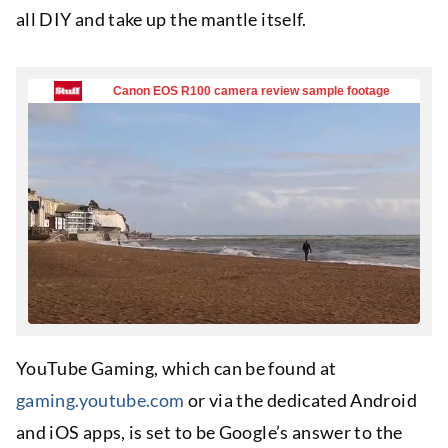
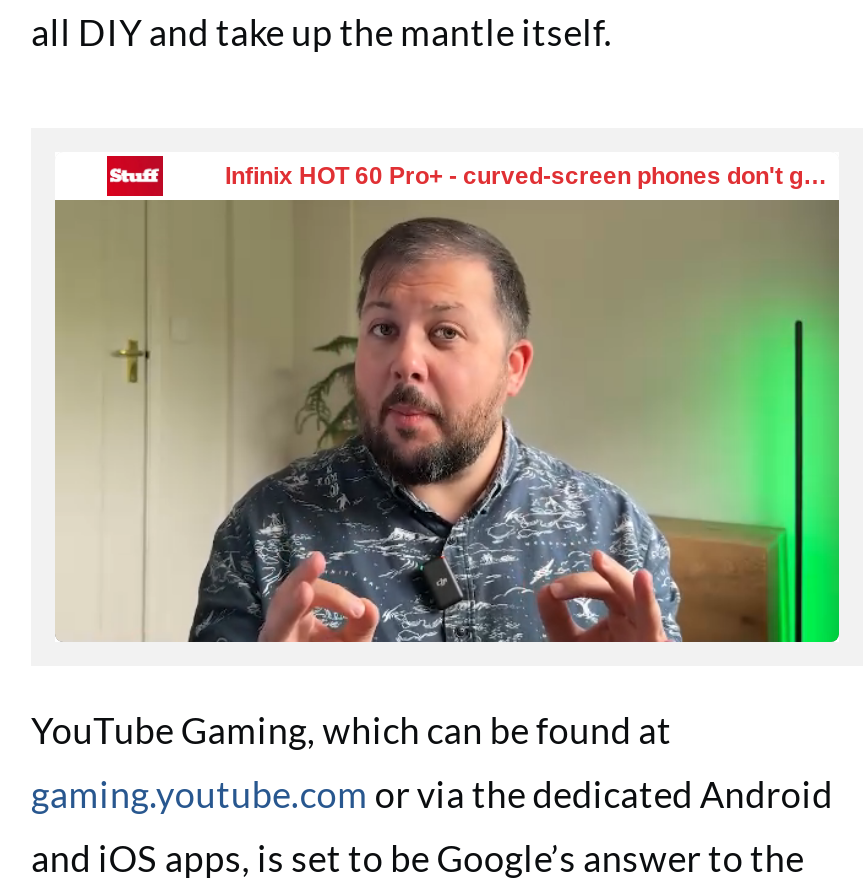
- [image]
+ [image]
